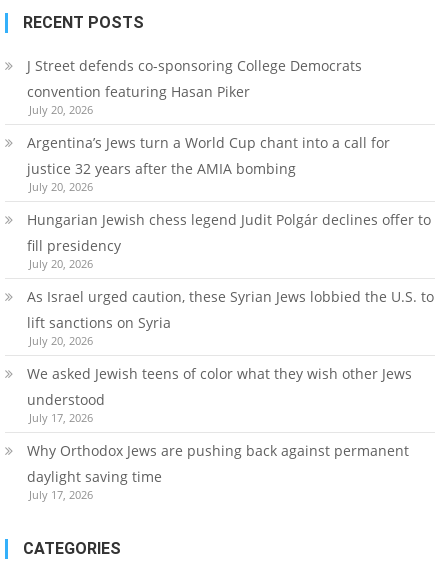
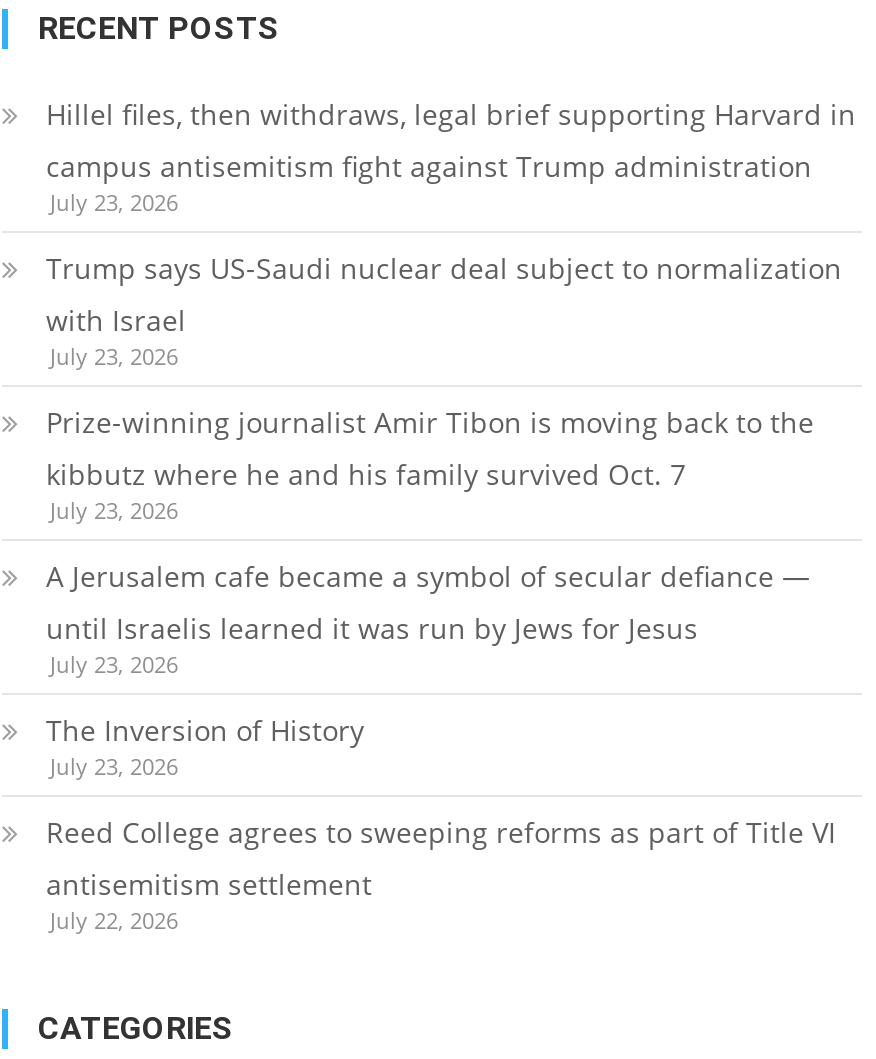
- J Street defends co-sponsoring College Democrats
- convention featuring Hasan Piker
- July 20, 2026
+ Hillel files, then withdraws, legal brief supporting Harvard in
+ campus antisemitism fight against Trump administration
+ July 23, 2026

- Argentina’s Jews turn a World Cup chant into a call for
- justice 32 years after the AMIA bombing
- July 20, 2026
+ Trump says US-Saudi nuclear deal subject to normalization
+ with Israel
+ July 23, 2026

- Hungarian Jewish chess legend Judit Polgár declines offer to
- fill presidency
- July 20, 2026
+ Prize-winning journalist Amir Tibon is moving back to the
+ kibbutz where he and his family survived Oct. 7
+ July 23, 2026

- As Israel urged caution, these Syrian Jews lobbied the U.S. to
- lift sanctions on Syria
- July 20, 2026
+ A Jerusalem cafe became a symbol of secular defiance —
+ until Israelis learned it was run by Jews for Jesus
+ July 23, 2026

- We asked Jewish teens of color what they wish other Jews
- understood
- July 17, 2026
+ The Inversion of History
+ July 23, 2026

- Why Orthodox Jews are pushing back against permanent
- daylight saving time
- July 17, 2026
+ Reed College agrees to sweeping reforms as part of Title VI
+ antisemitism settlement
+ July 22, 2026
